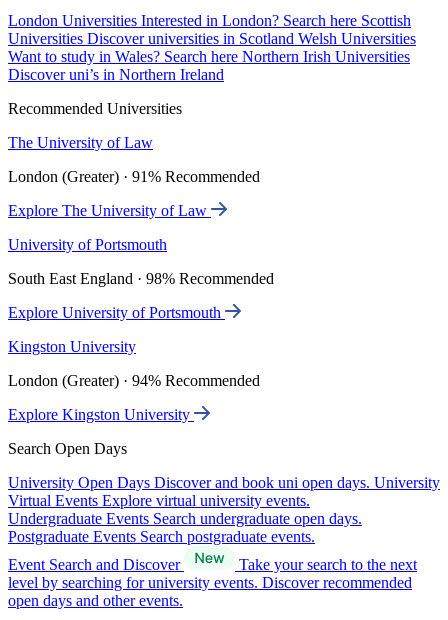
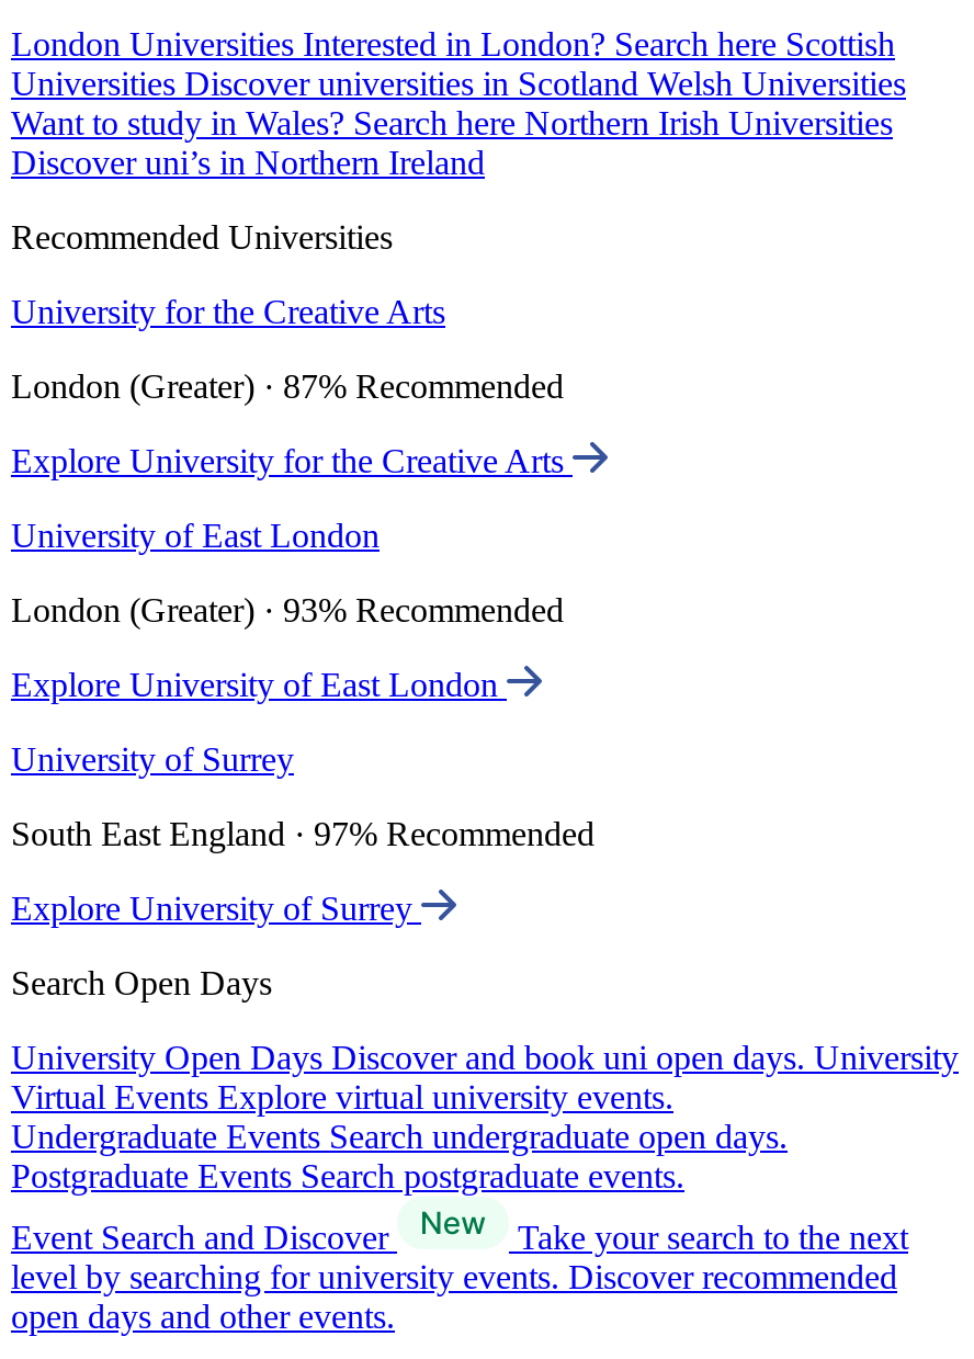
- The University of Law
+ University for the Creative Arts

- London (Greater) · 91% Recommended
+ London (Greater) · 87% Recommended

- Explore The University of Law
+ Explore University for the Creative Arts

- University of Portsmouth
+ University of East London

- South East England · 98% Recommended
+ London (Greater) · 93% Recommended

- Explore University of Portsmouth
+ Explore University of East London

- Kingston University
+ University of Surrey

- London (Greater) · 94% Recommended
+ South East England · 97% Recommended

- Explore Kingston University
+ Explore University of Surrey
